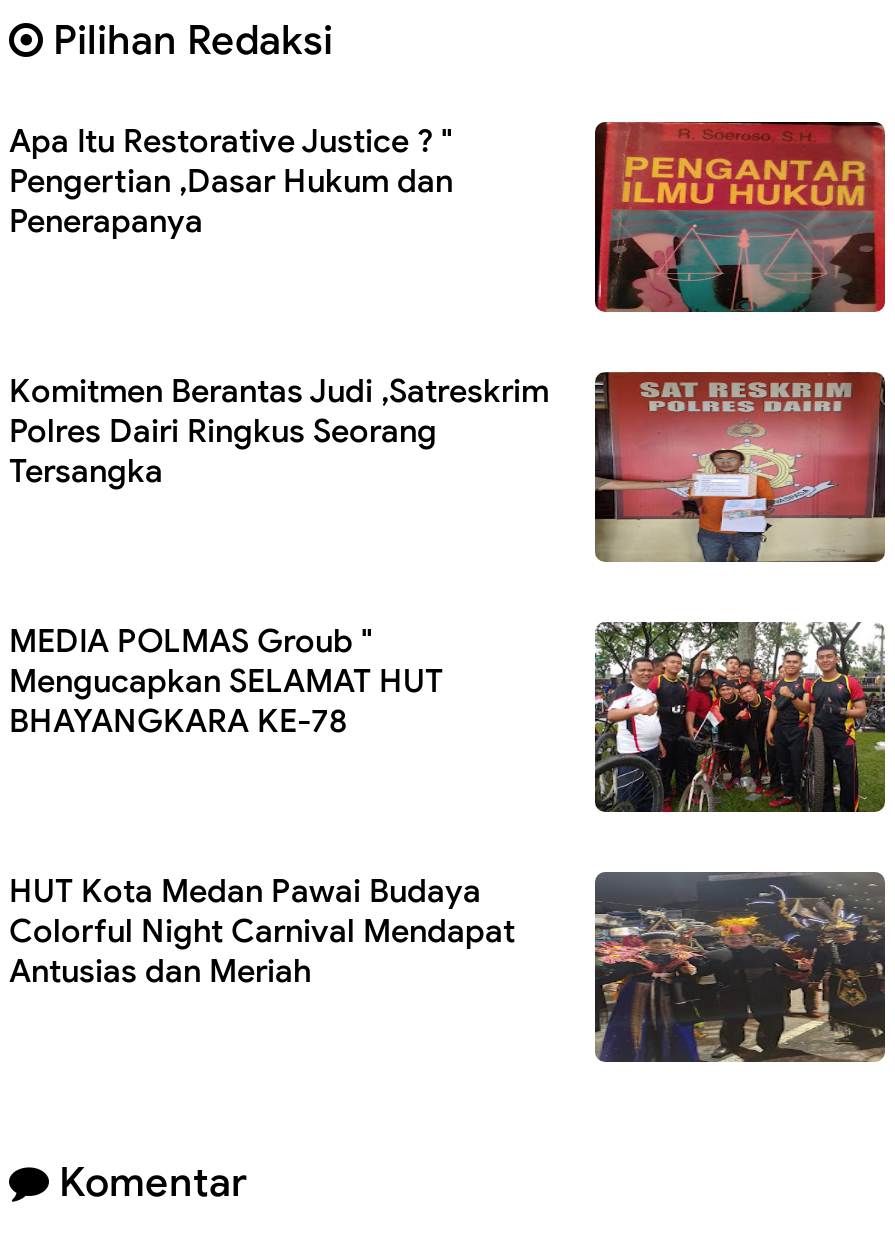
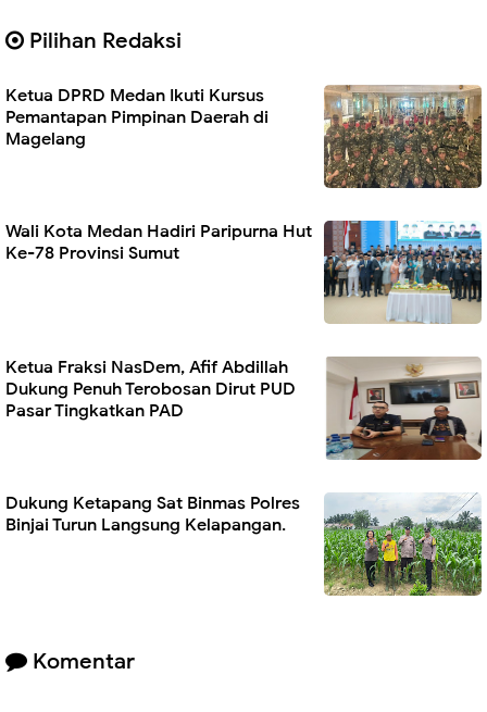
- Apa Itu Restorative Justice ? "
- Pengertian ,Dasar Hukum dan
- Penerapanya
+ Ketua DPRD Medan Ikuti Kursus
+ Pemantapan Pimpinan Daerah di
+ Magelang

- [image]
+ [image]

- [image]
- Komitmen Berantas Judi ,Satreskrim
- Polres Dairi Ringkus Seorang
- Tersangka
+ [image]
+ Wali Kota Medan Hadiri Paripurna Hut
+ Ke-78 Provinsi Sumut

- MEDIA POLMAS Groub "
- Mengucapkan SELAMAT HUT
- BHAYANGKARA KE-78
+ Ketua Fraksi NasDem, Afif Abdillah
+ Dukung Penuh Terobosan Dirut PUD
+ Pasar Tingkatkan PAD

- [image]
+ [image]

- [image]
- HUT Kota Medan Pawai Budaya
- Colorful Night Carnival Mendapat
- Antusias dan Meriah
+ [image]
+ Dukung Ketapang Sat Binmas Polres
+ Binjai Turun Langsung Kelapangan.
